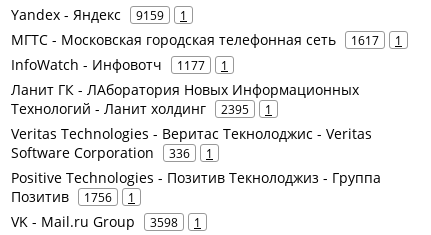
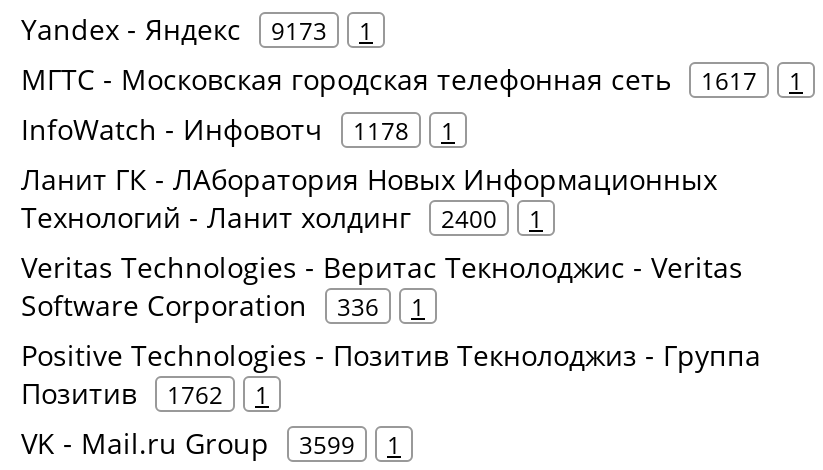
- Yandex - Яндекс 9159 1
+ Yandex - Яндекс 9173 1

- InfoWatch - Инфовотч 1177 1
+ InfoWatch - Инфовотч 1178 1

- Технологий - Ланит холдинг 2395 1
+ Технологий - Ланит холдинг 2400 1

- Позитив 1756 1
+ Позитив 1762 1

- VK - Mail.ru Group 3598 1
+ VK - Mail.ru Group 3599 1
